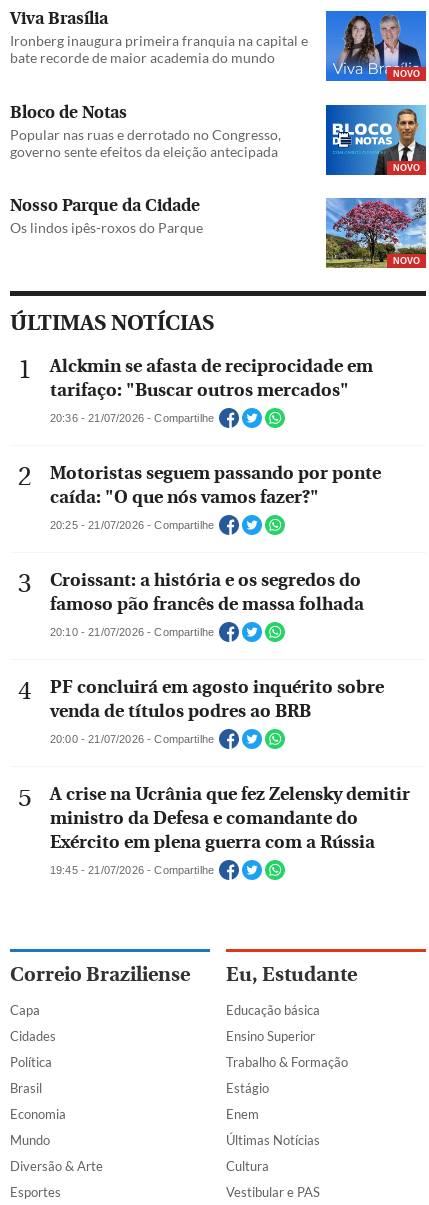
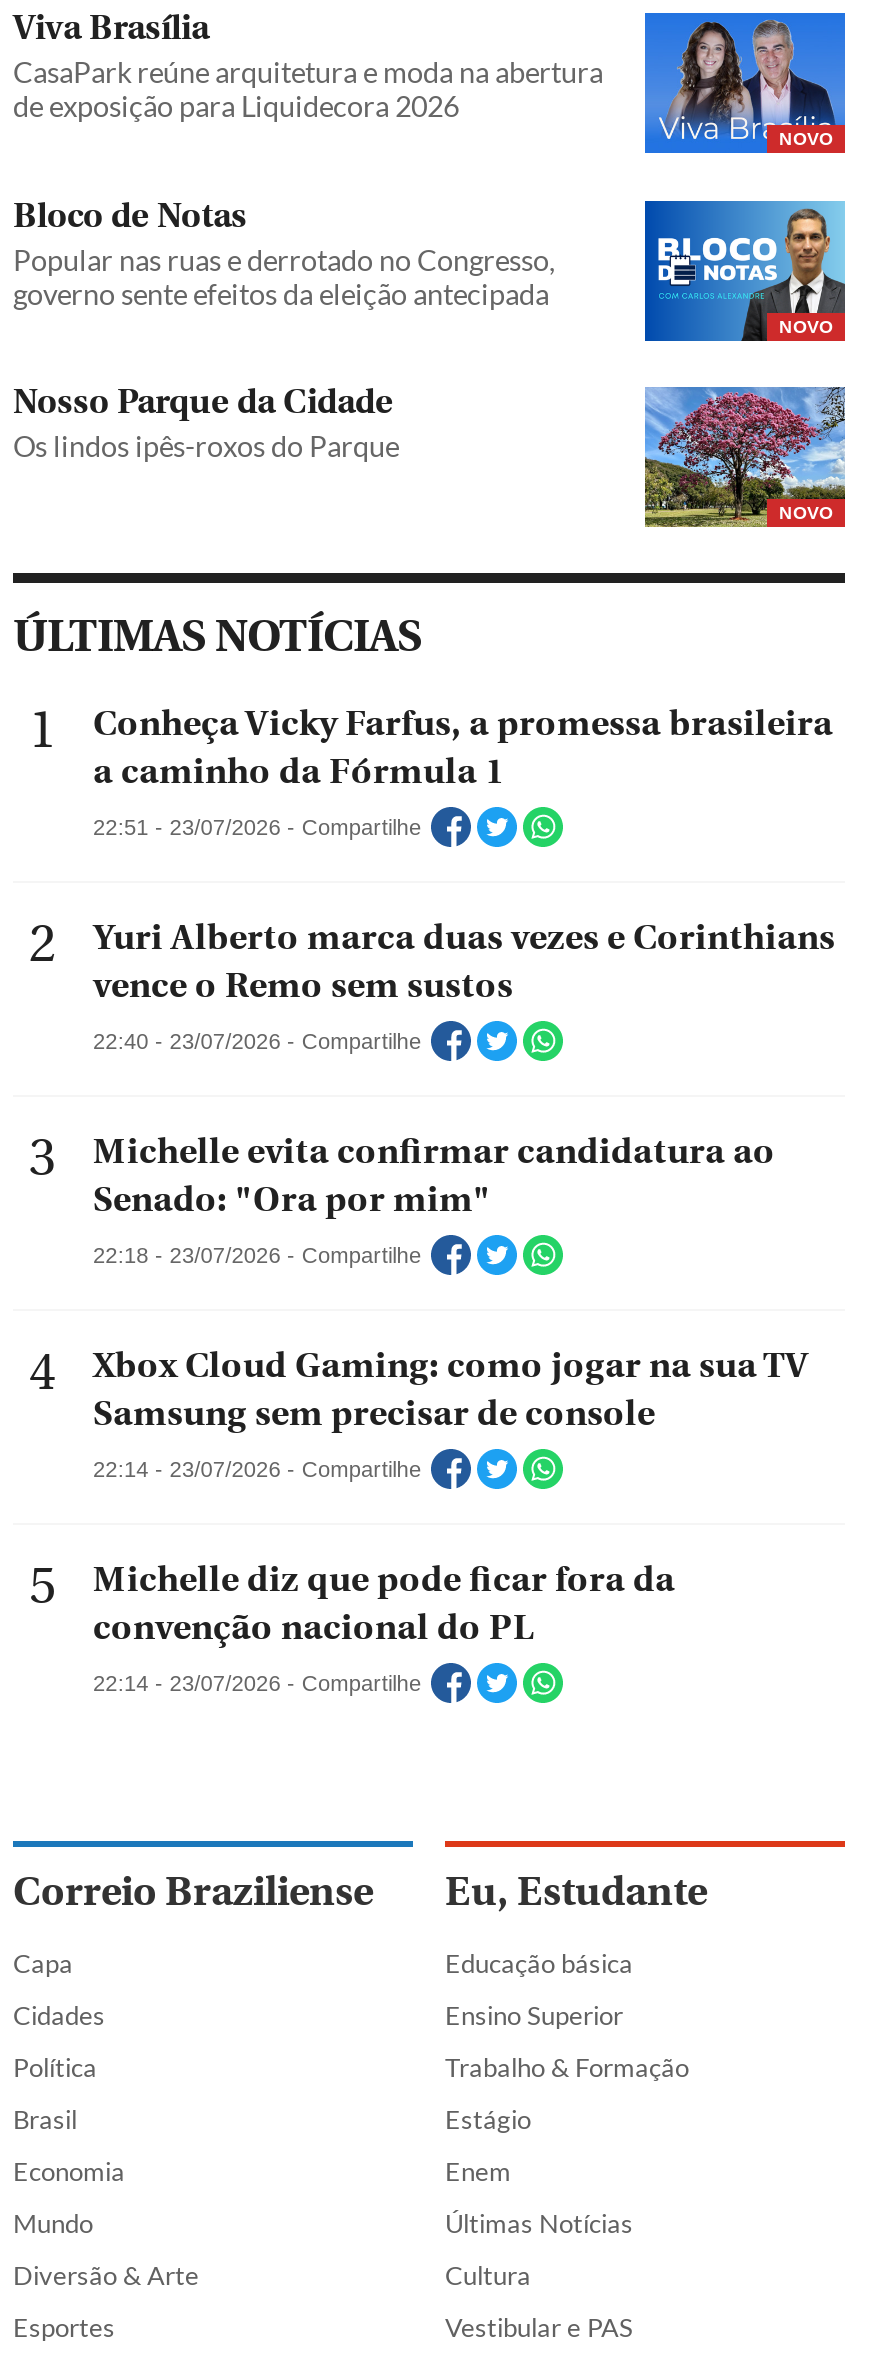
- Ironberg inaugura primeira franquia na capital e
- bate recorde de maior academia do mundo
+ CasaPark reúne arquitetura e moda na abertura
+ de exposição para Liquidecora 2026

- Alckmin se afasta de reciprocidade em
- tarifaço: "Buscar outros mercados"
+ Conheça Vicky Farfus, a promessa brasileira
+ a caminho da Fórmula 1

- 20:36 - 21/07/2026 - Compartilhe
+ 22:51 - 23/07/2026 - Compartilhe

- Motoristas seguem passando por ponte
- caída: "O que nós vamos fazer?"
+ Yuri Alberto marca duas vezes e Corinthians
+ vence o Remo sem sustos

- 20:25 - 21/07/2026 - Compartilhe
+ 22:40 - 23/07/2026 - Compartilhe

- Croissant: a história e os segredos do
- famoso pão francês de massa folhada
+ Michelle evita confirmar candidatura ao
+ Senado: "Ora por mim"

- 20:10 - 21/07/2026 - Compartilhe
+ 22:18 - 23/07/2026 - Compartilhe

- PF concluirá em agosto inquérito sobre
- venda de títulos podres ao BRB
+ Xbox Cloud Gaming: como jogar na sua TV
+ Samsung sem precisar de console

- 20:00 - 21/07/2026 - Compartilhe
+ 22:14 - 23/07/2026 - Compartilhe

- A crise na Ucrânia que fez Zelensky demitir
- ministro da Defesa e comandante do
- Exército em plena guerra com a Rússia
+ Michelle diz que pode ficar fora da
+ convenção nacional do PL

- 19:45 - 21/07/2026 - Compartilhe
+ 22:14 - 23/07/2026 - Compartilhe
